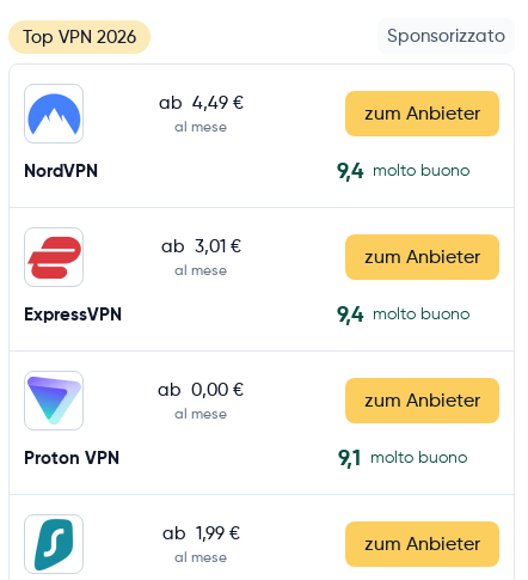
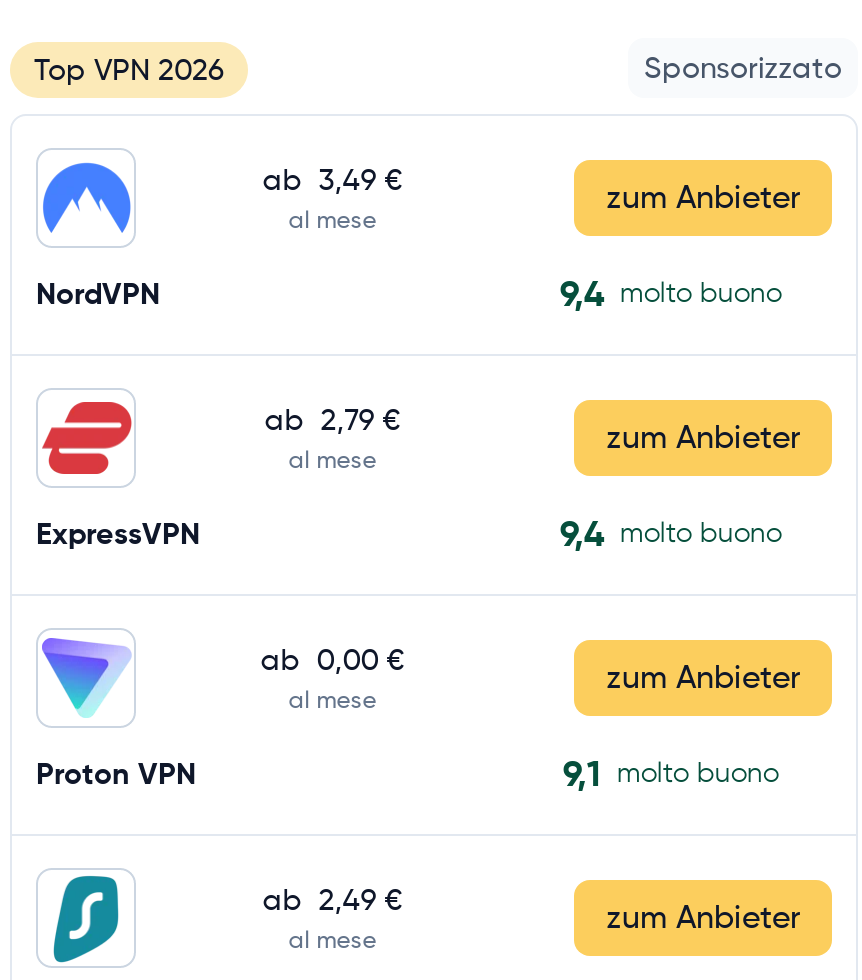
- ab 4,49 €
+ ab 3,49 €

- ab 3,01 €
+ ab 2,79 €

- ab 1,99 €
+ ab 2,49 €
